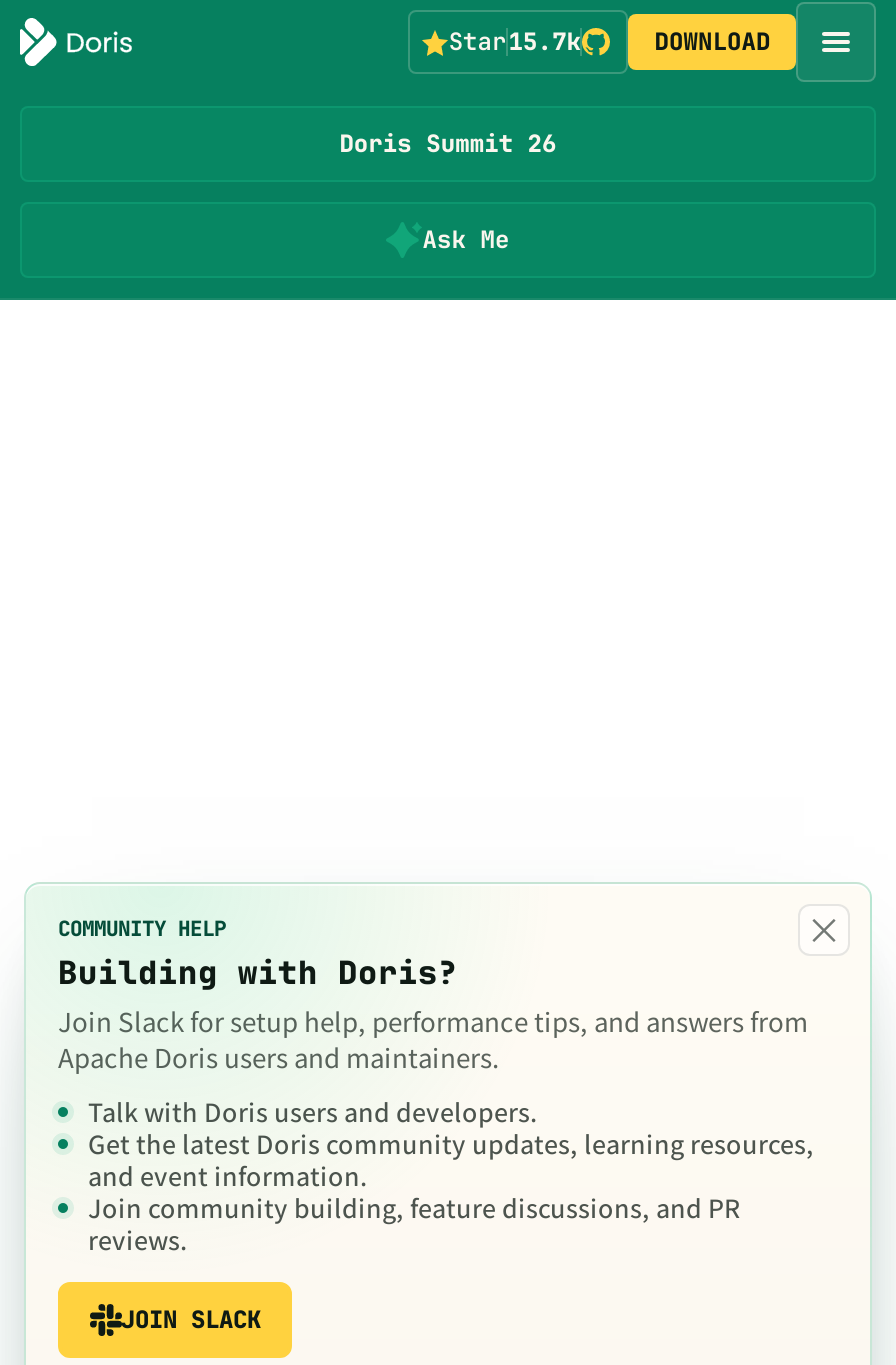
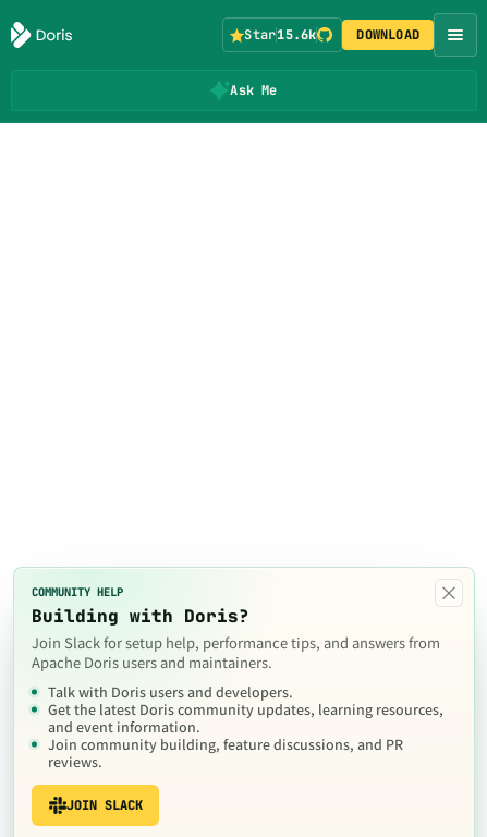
- Star15.7k
+ Star15.6k

- Doris Summit 26

moved up: Ask Me
